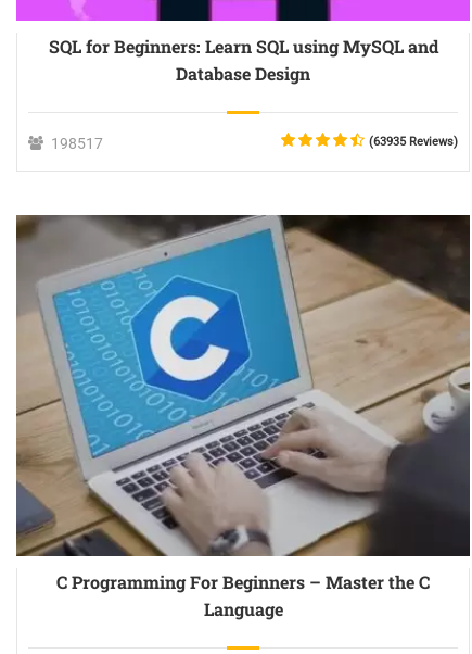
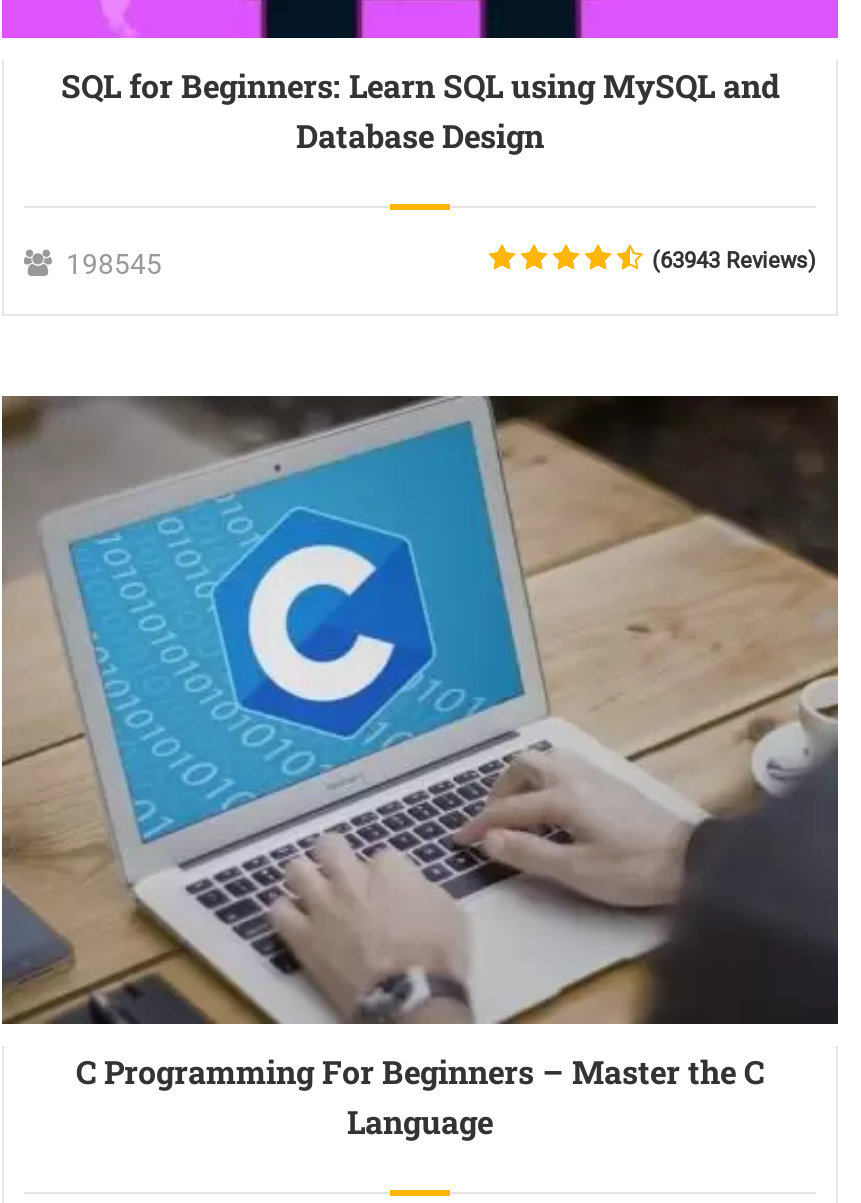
- 198517
+ 198545

- (63935 Reviews)
+ (63943 Reviews)
